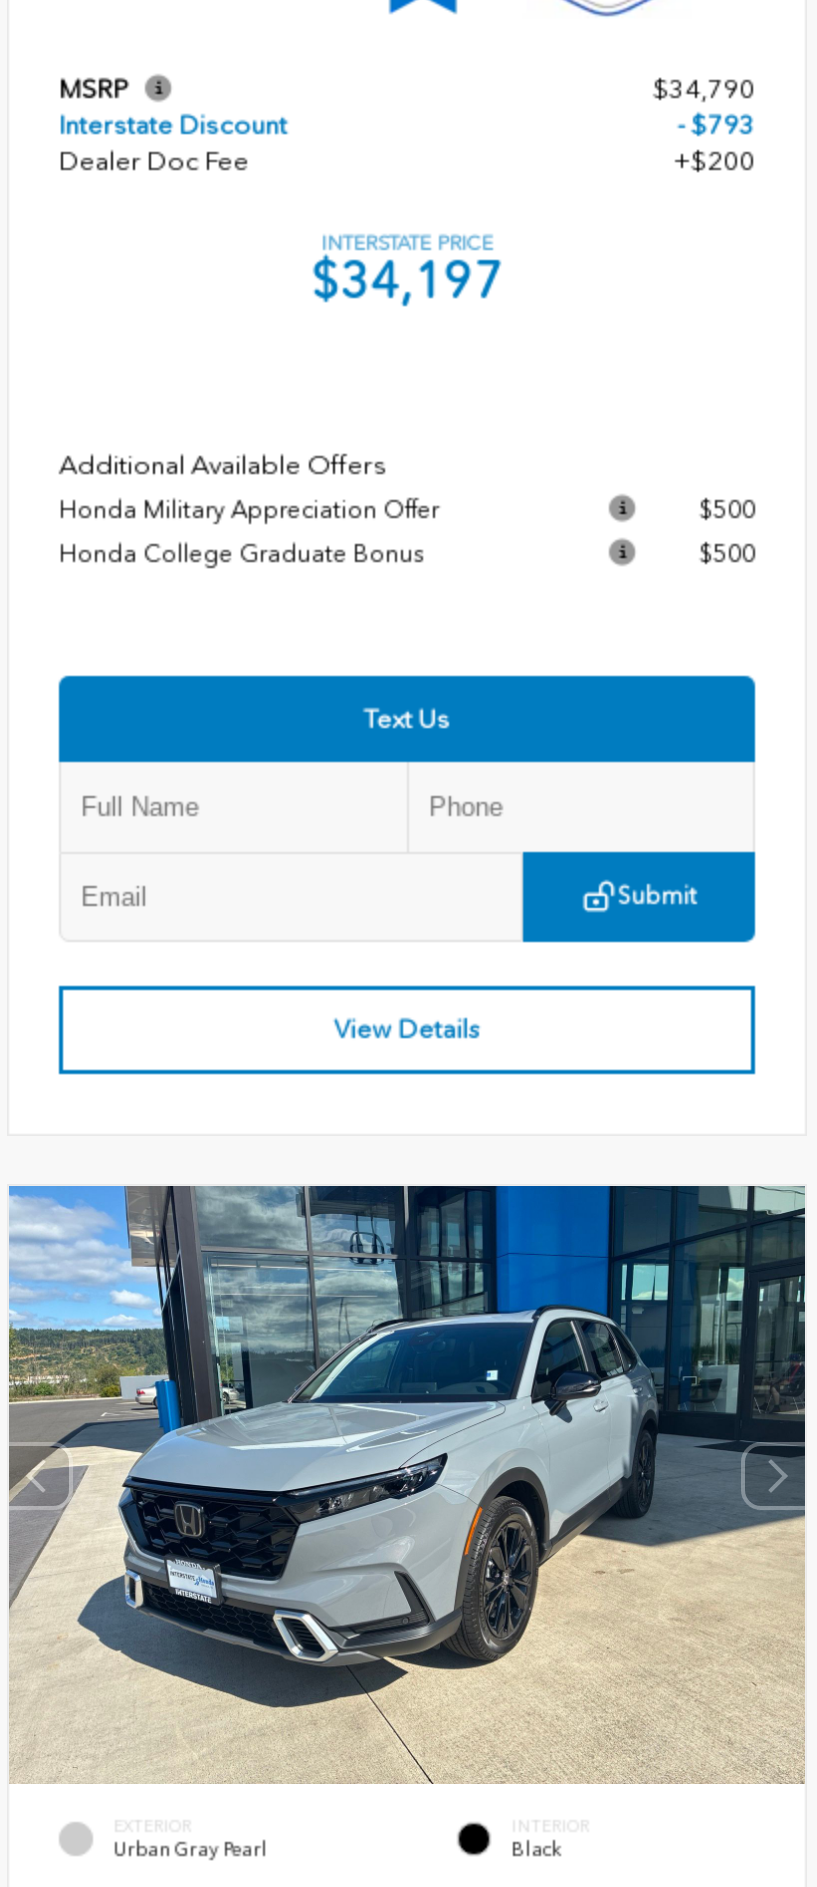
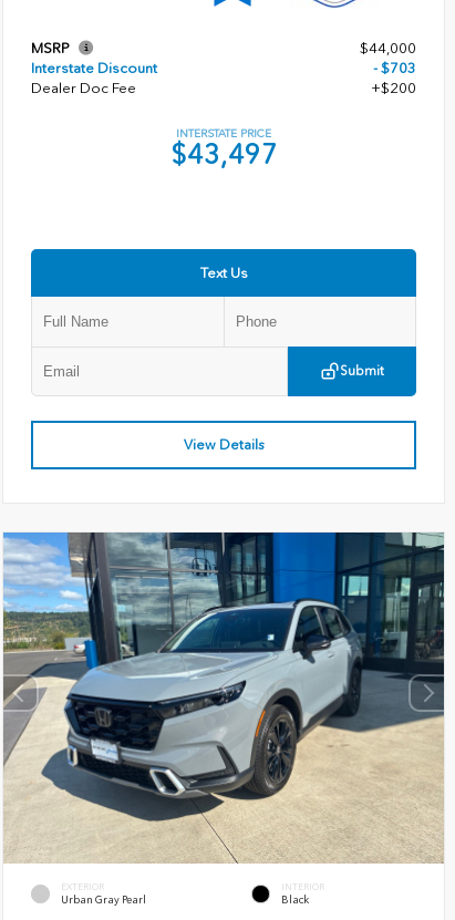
- $34,790
+ $44,000

- - $793
+ - $703

- $34,197
- Additional Available Offers
- Honda Military Appreciation Offer
- $500
- Honda College Graduate Bonus
- $500
+ $43,497
